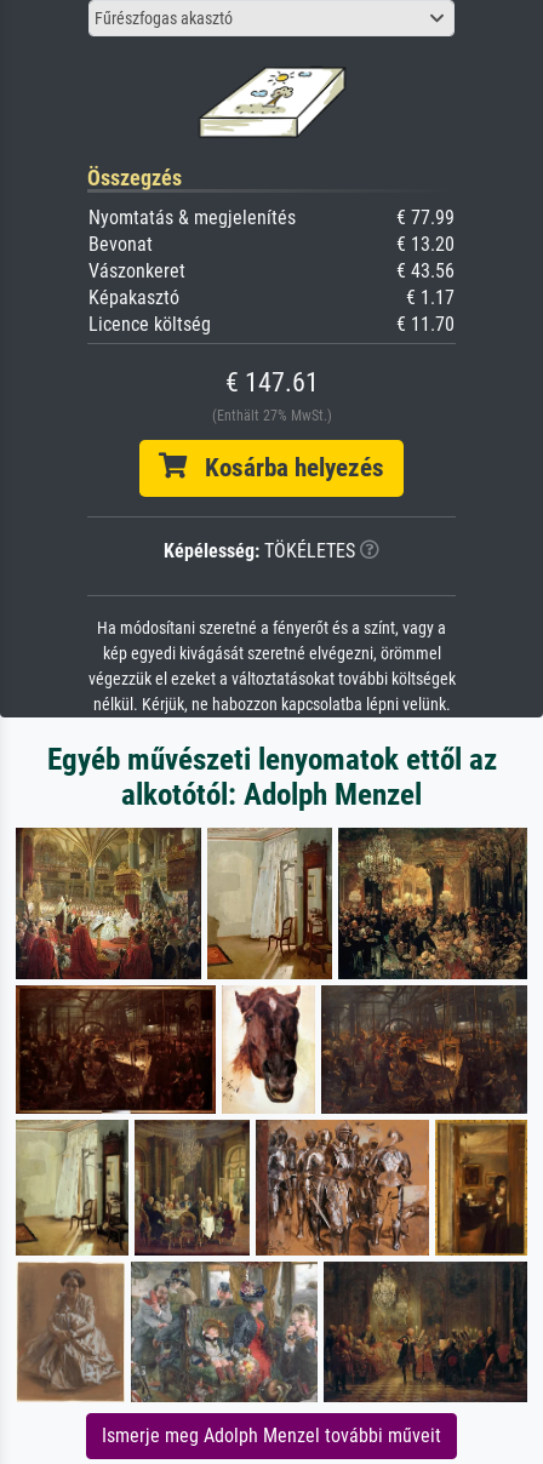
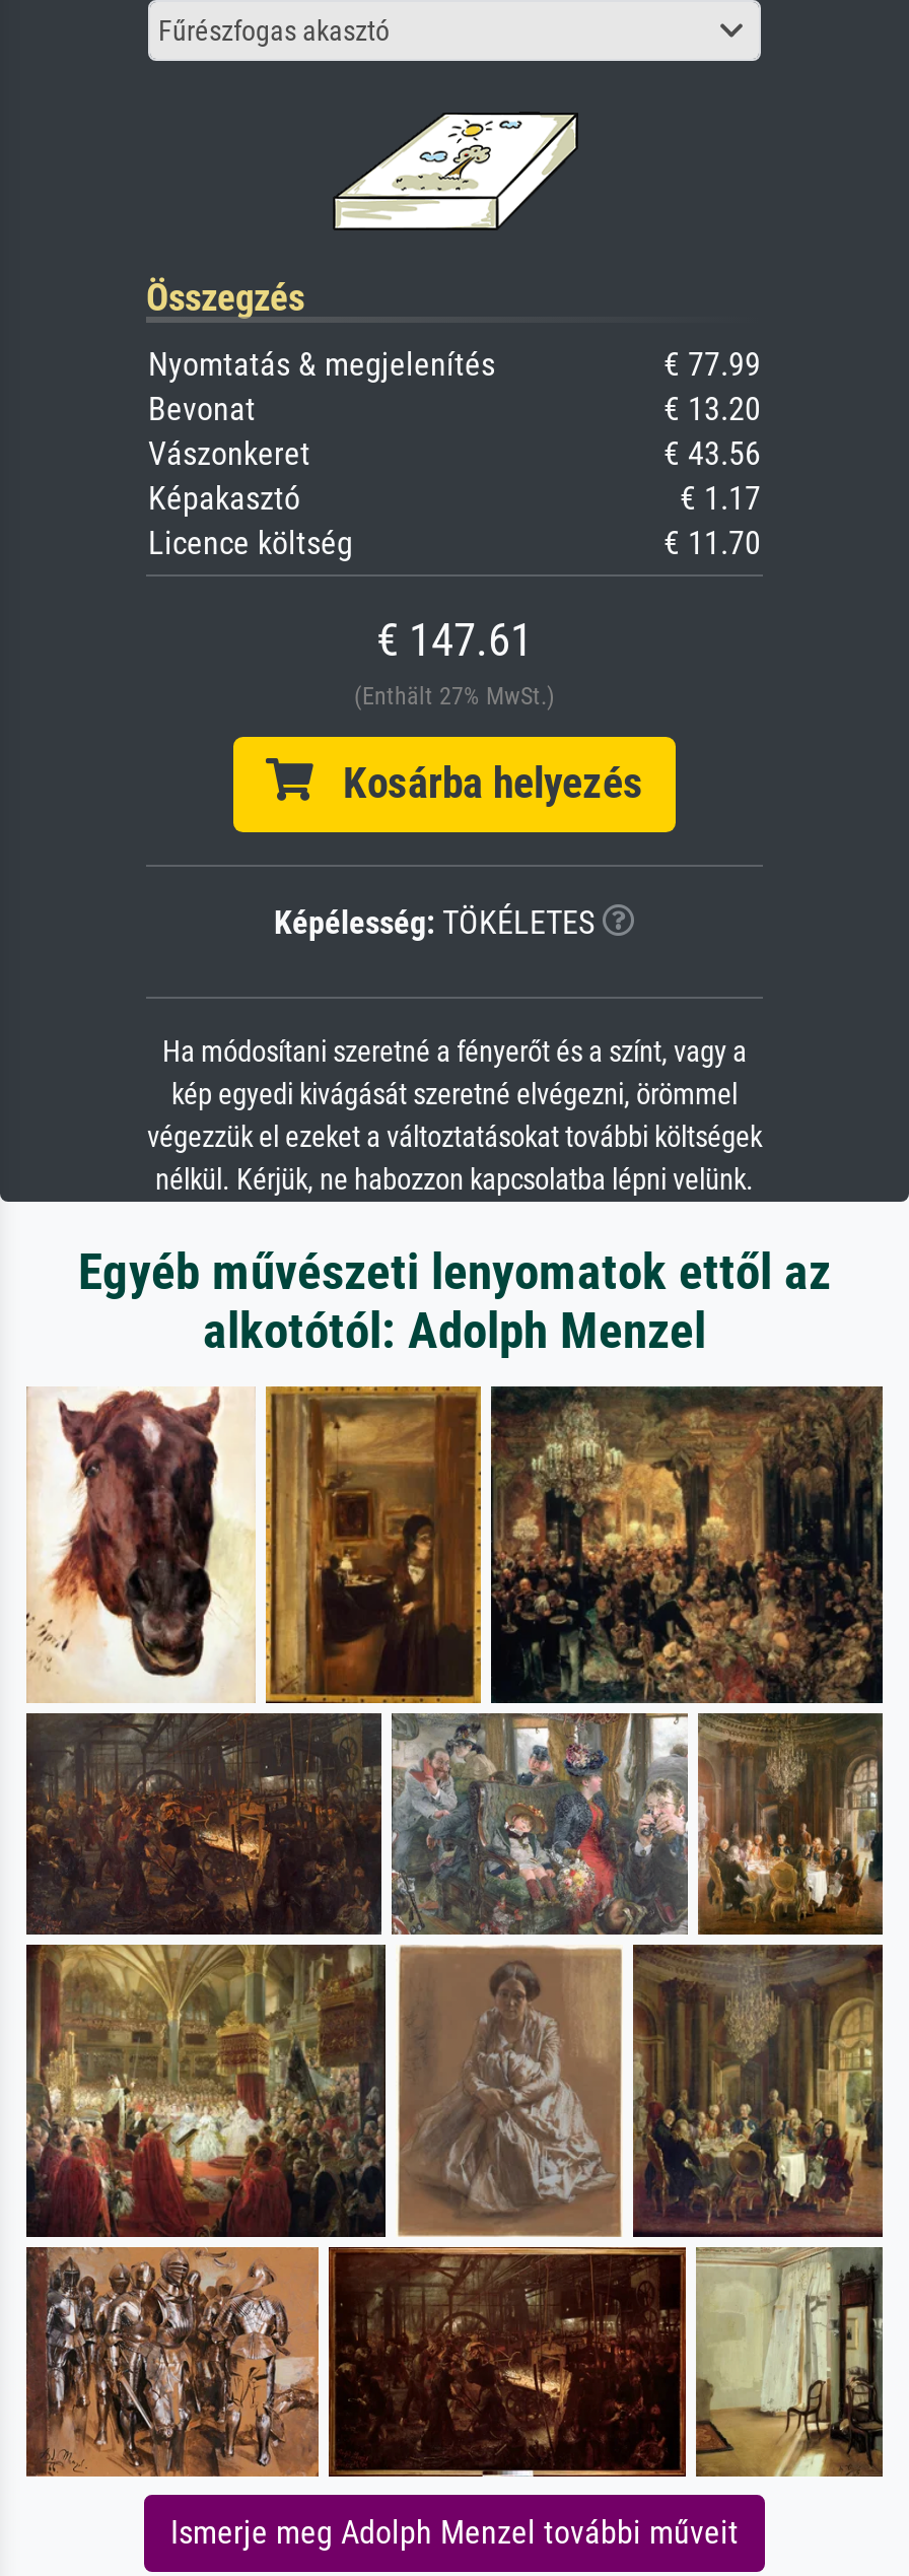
- [image]
+ [image]
